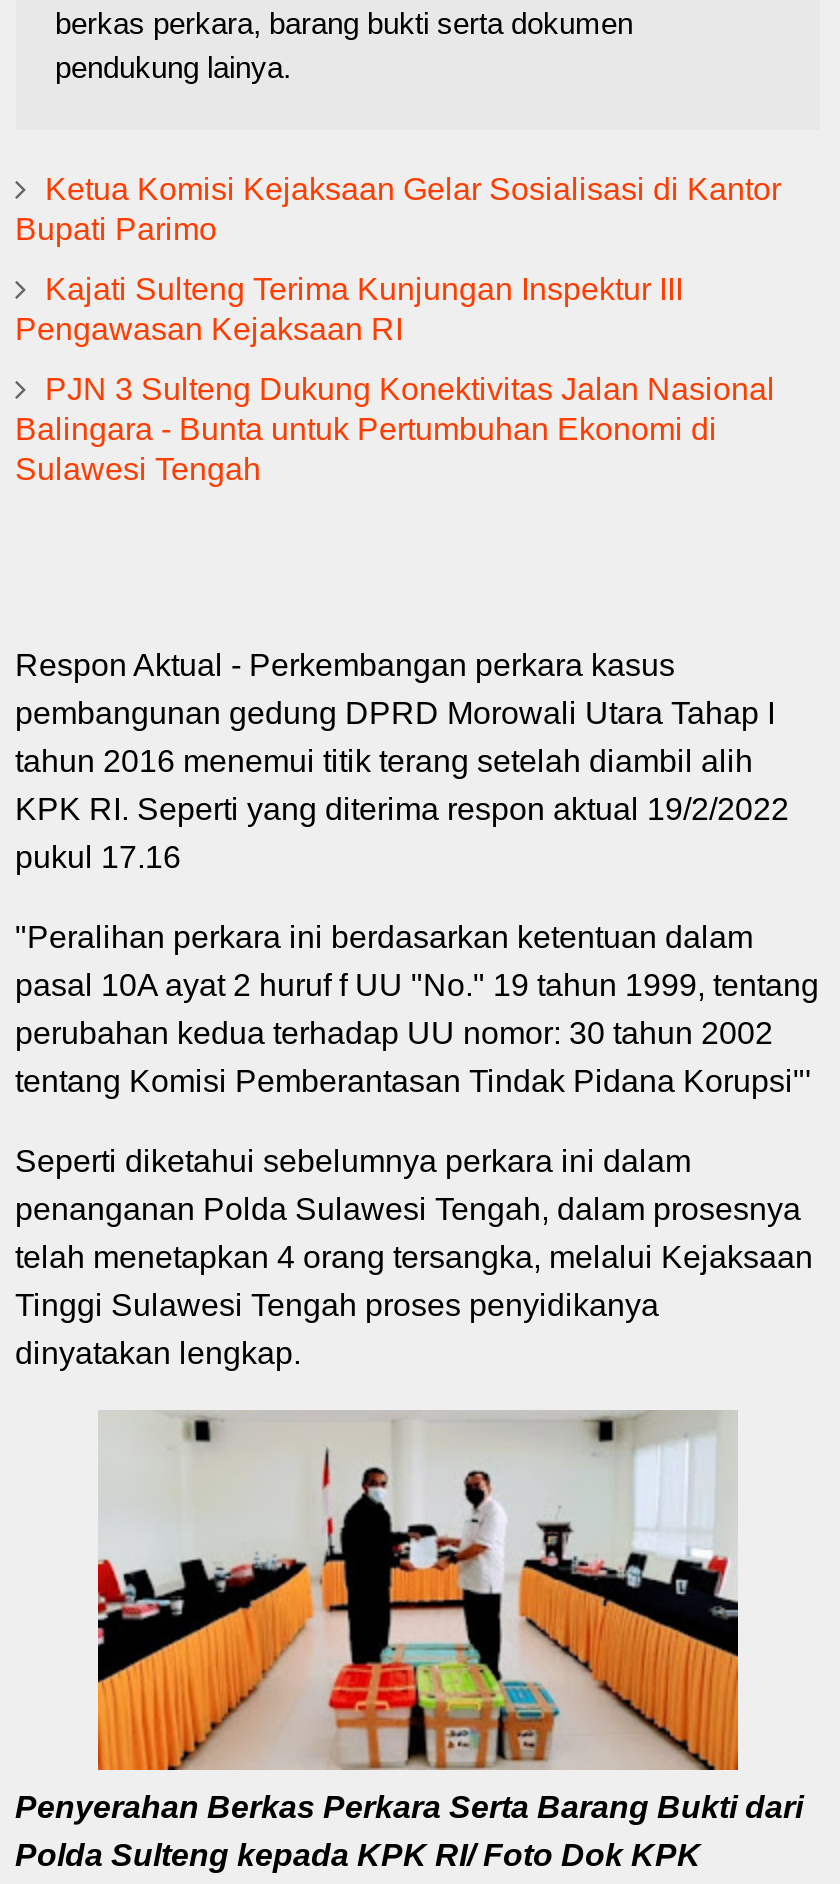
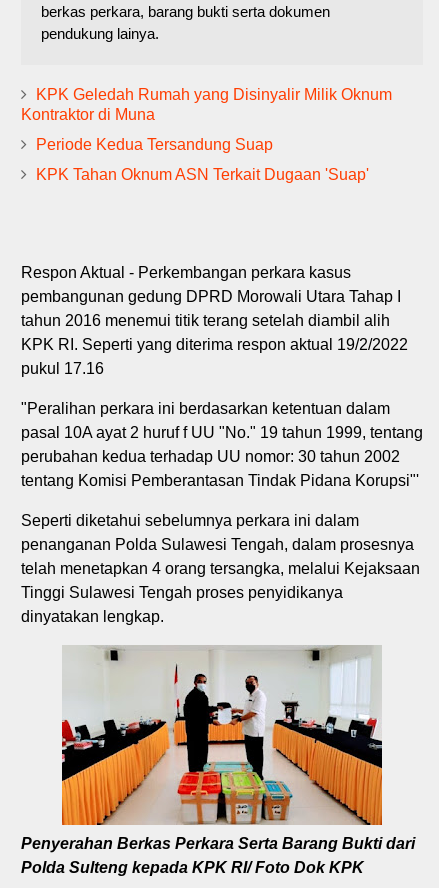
- Ketua Komisi Kejaksaan Gelar Sosialisasi di Kantor
- Bupati Parimo
+ KPK Geledah Rumah yang Disinyalir Milik Oknum
+ Kontraktor di Muna

- Kajati Sulteng Terima Kunjungan Inspektur III
- Pengawasan Kejaksaan RI
+ Periode Kedua Tersandung Suap

- PJN 3 Sulteng Dukung Konektivitas Jalan Nasional
- Balingara - Bunta untuk Pertumbuhan Ekonomi di
- Sulawesi Tengah
+ KPK Tahan Oknum ASN Terkait Dugaan 'Suap'
